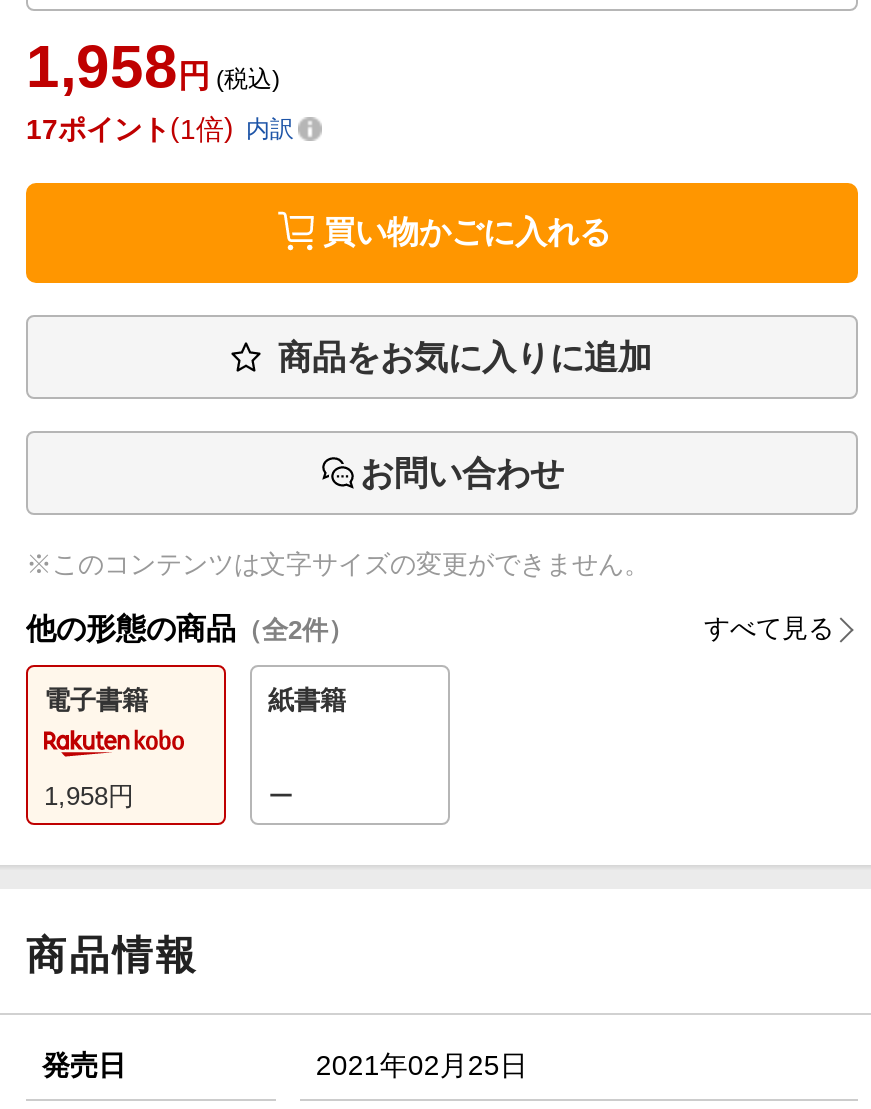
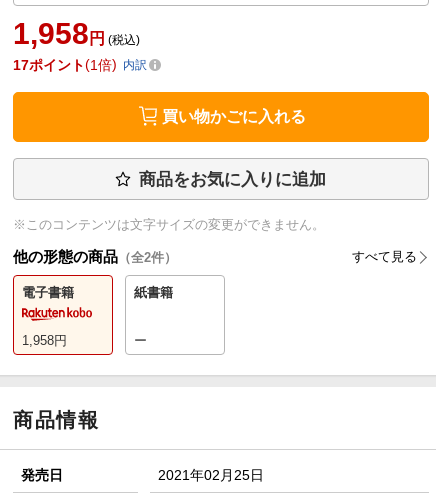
- お問い合わせ
